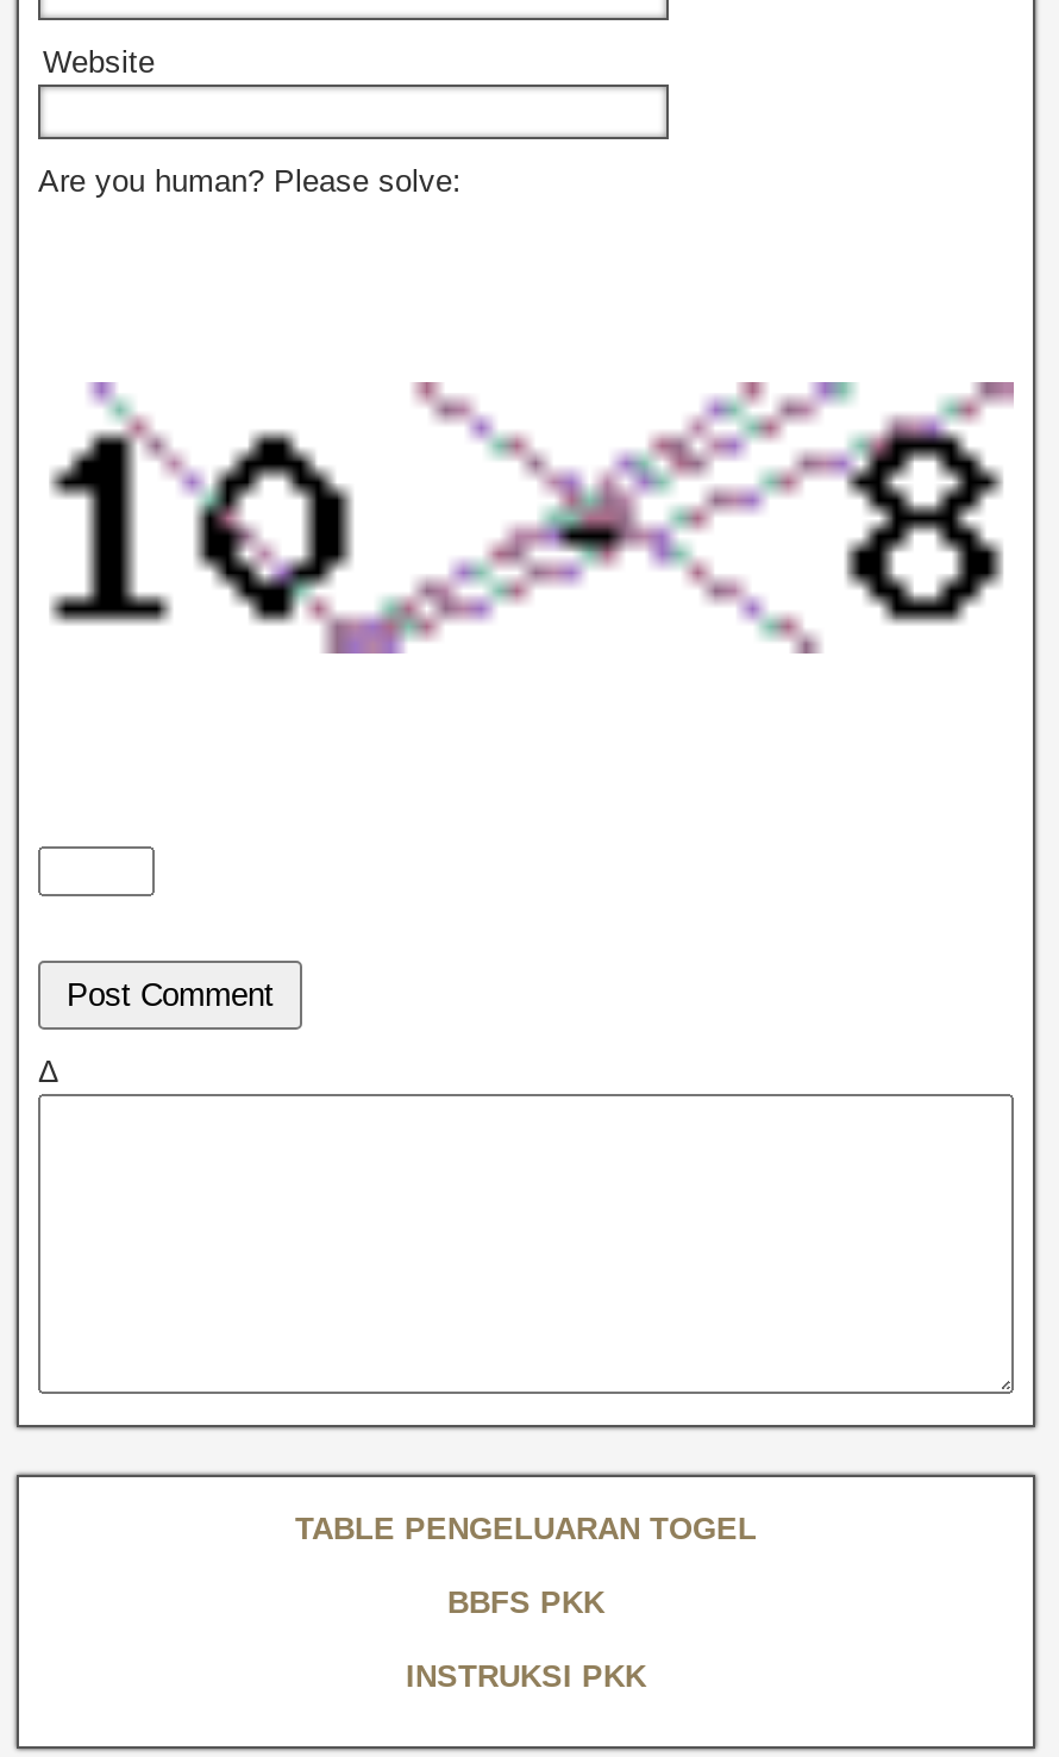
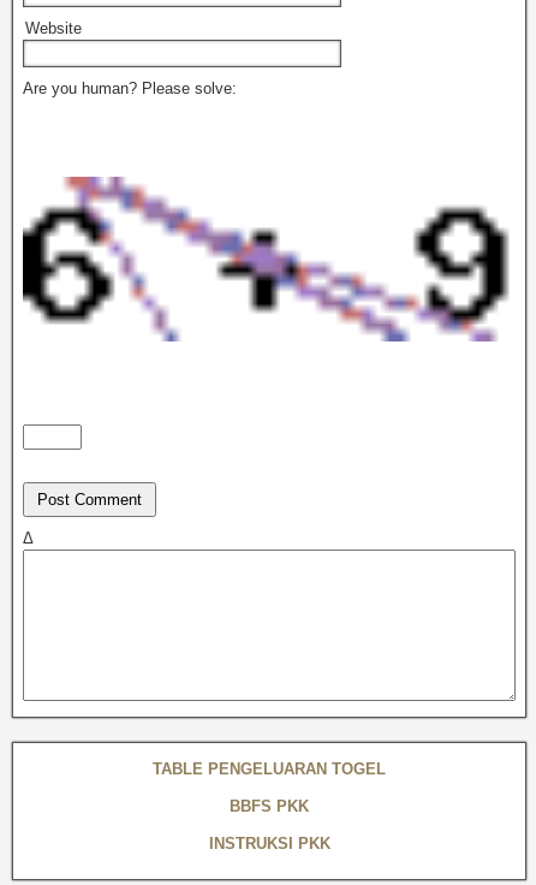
- [image]
+ [image]
